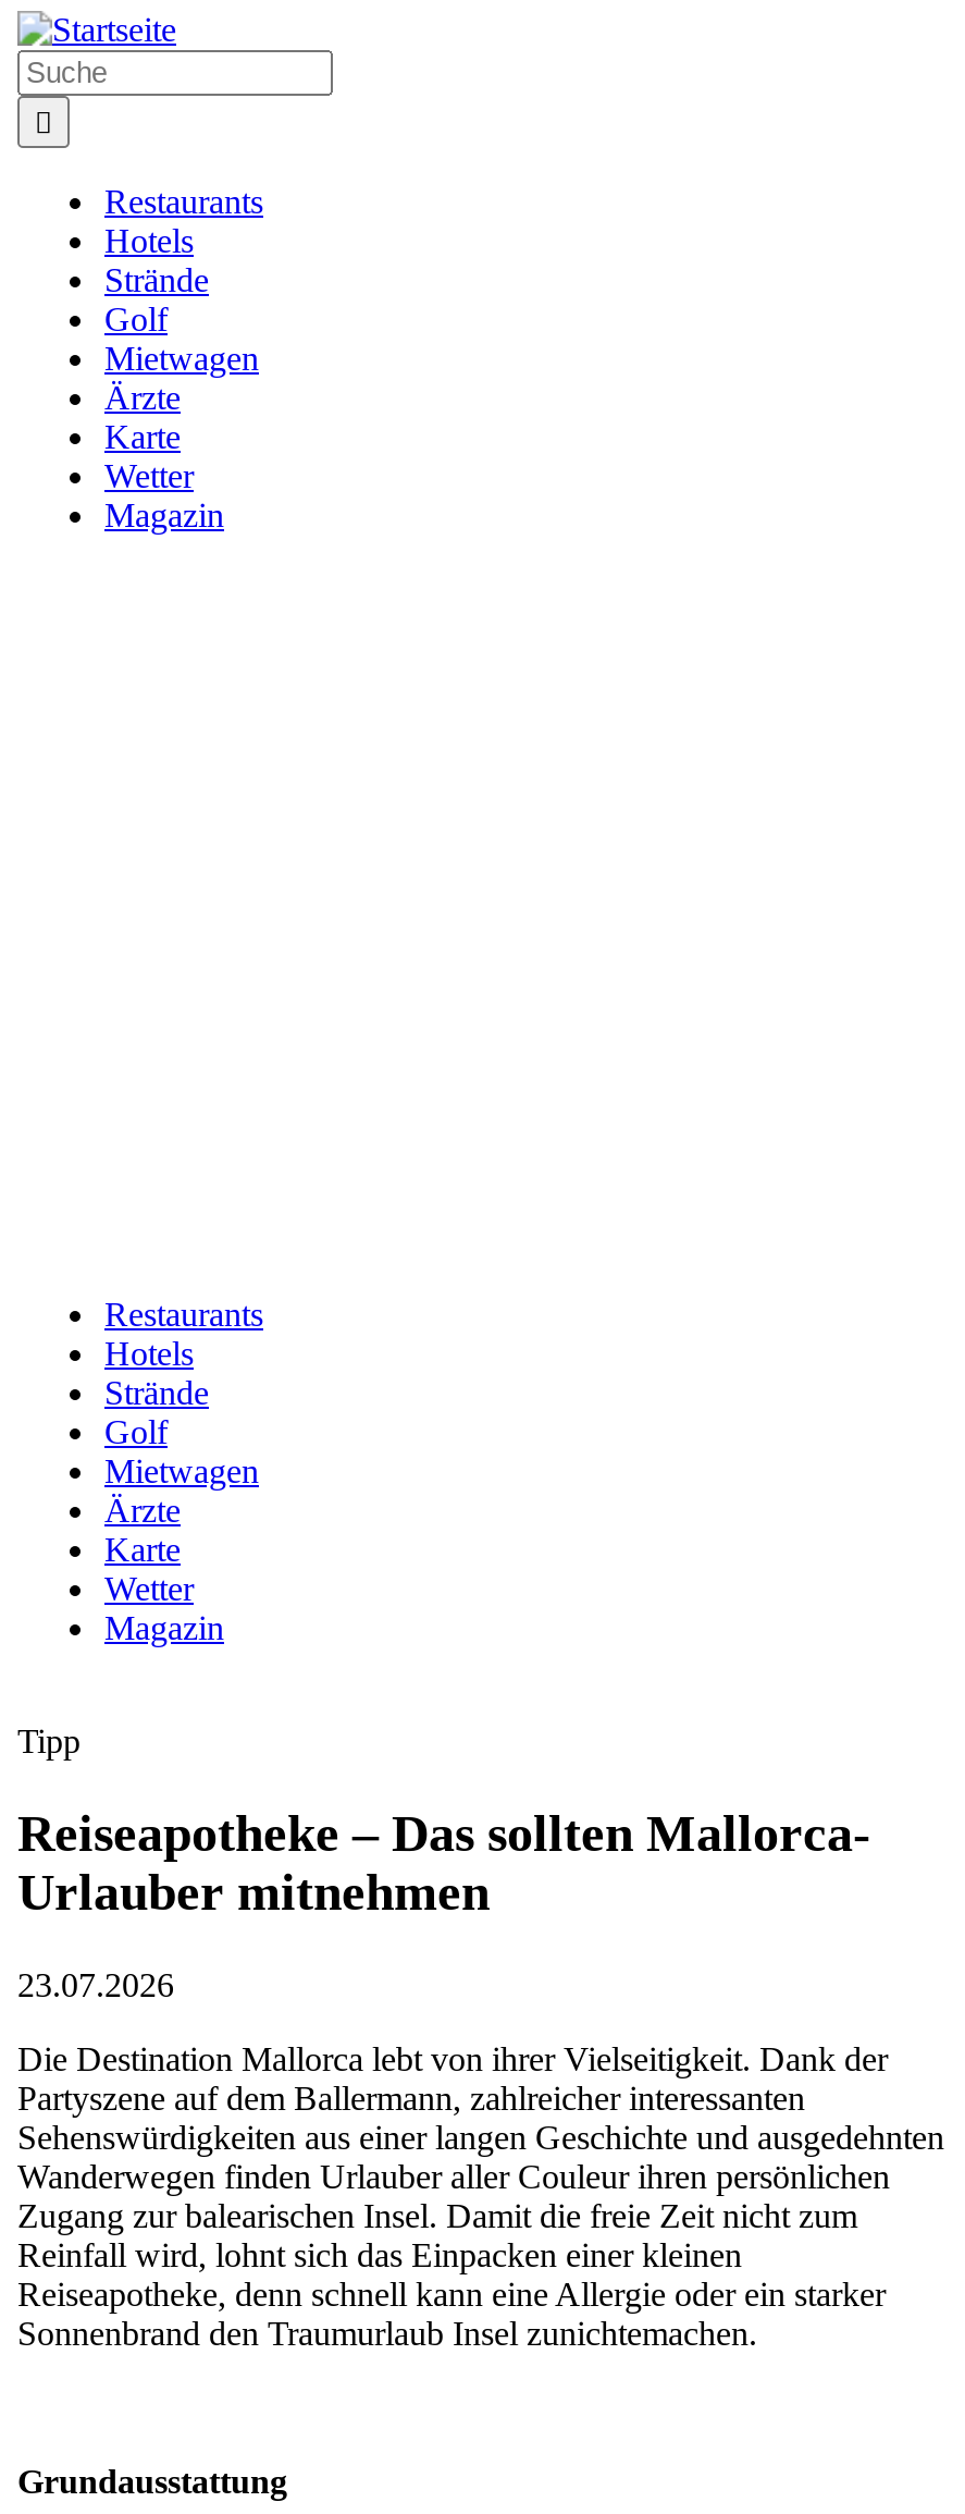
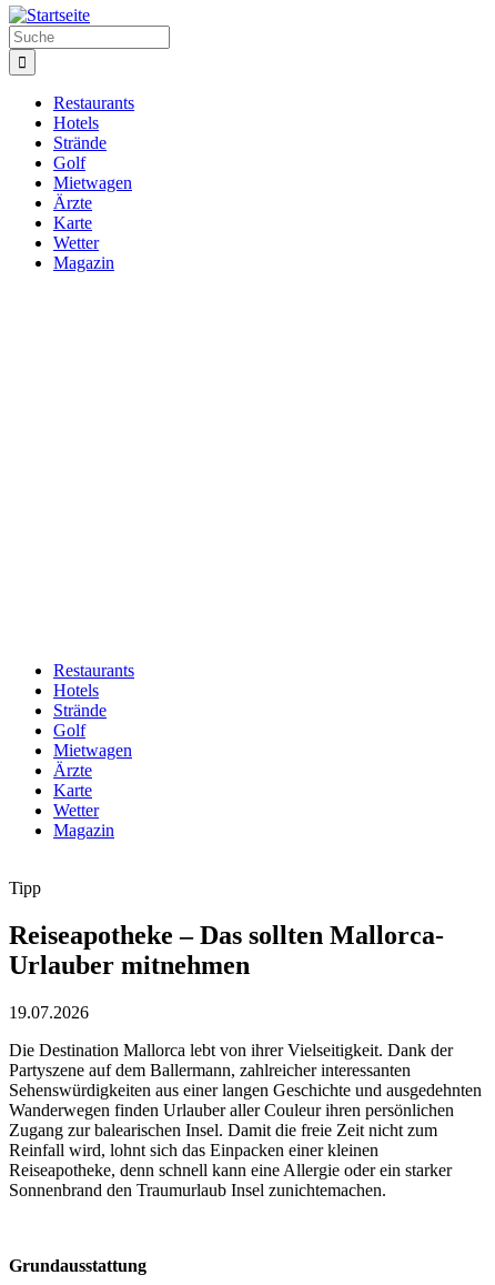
- 23.07.2026
+ 19.07.2026
